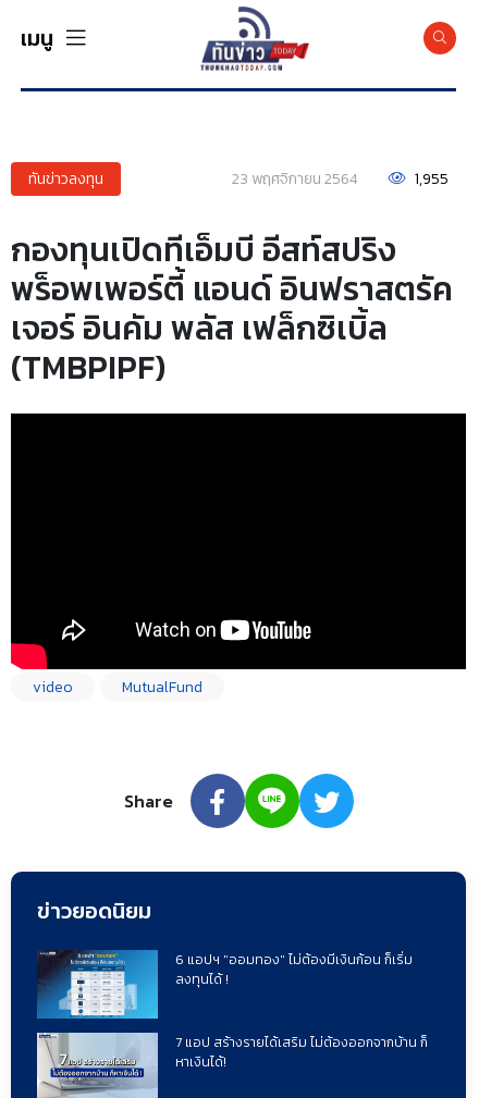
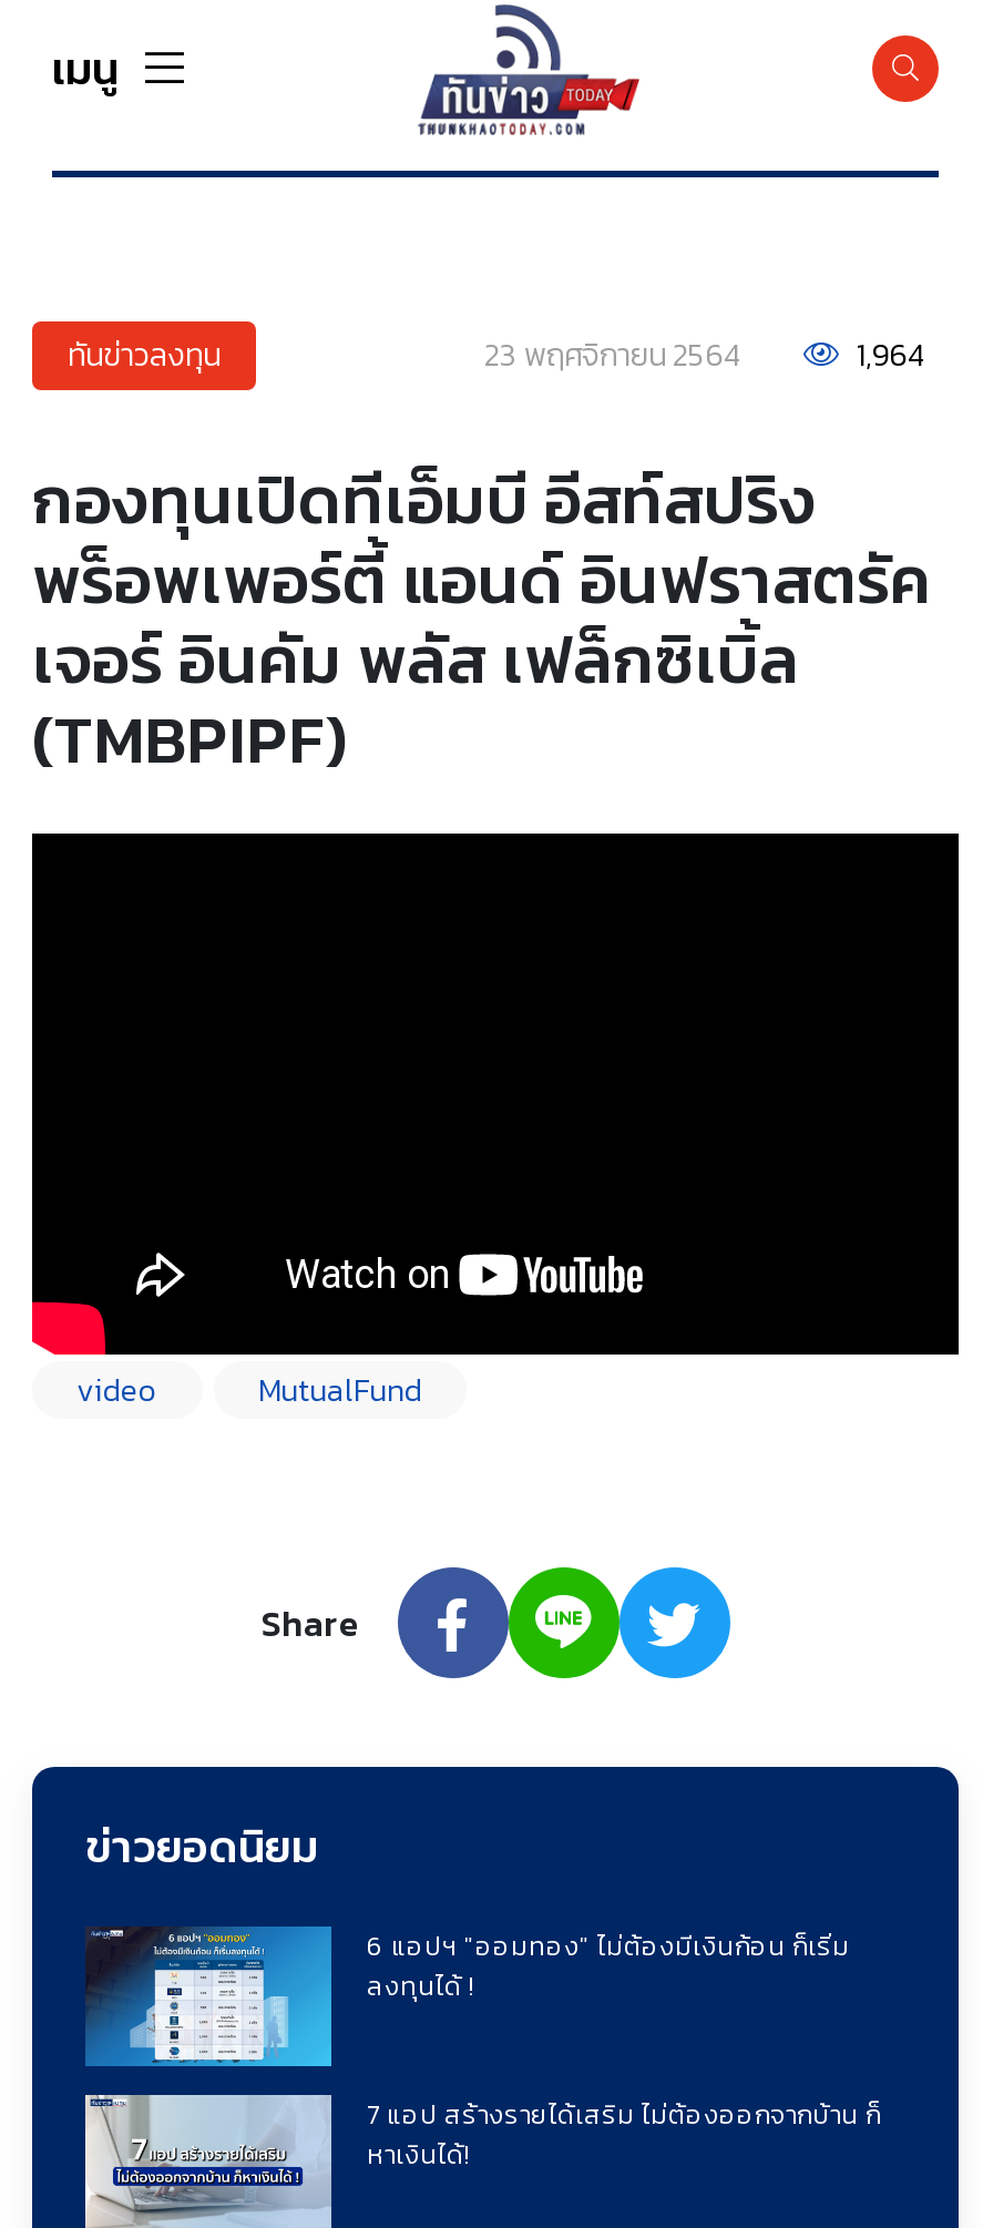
- 1,955
+ 1,964
